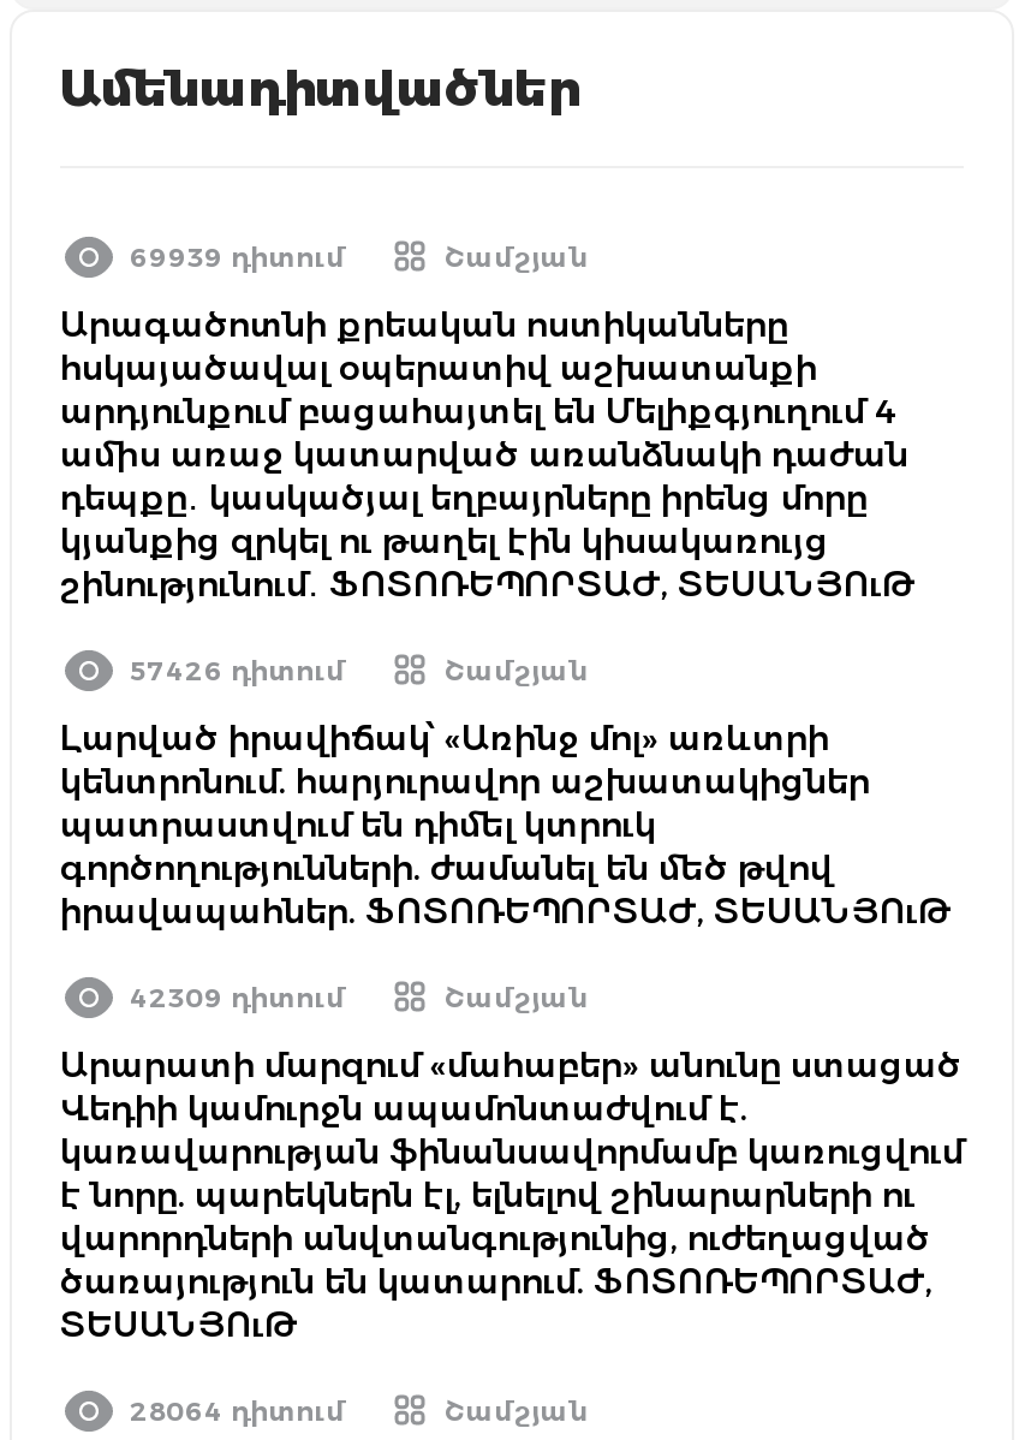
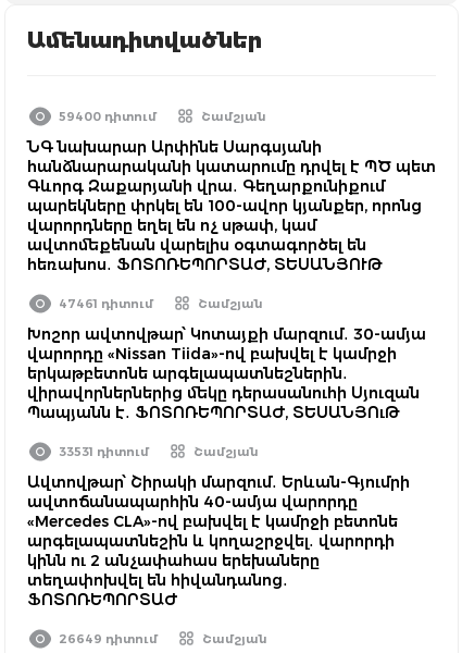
- 69939 դիտում
+ 59400 դիտում

- Արագածոտնի քրեական ոստիկանները
- հսկայածավալ օպերատիվ աշխատանքի
- արդյունքում բացահայտել են Մելիքգյուղում 4
- ամիս առաջ կատարված առանձնակի դաժան
- դեպքը․ կասկածյալ եղբայրները իրենց մորը
- կյանքից զրկել ու թաղել էին կիսակառույց
- շինությունում․ ՖՈՏՈՌԵՊՈՐՏԱԺ, ՏԵՍԱՆՅՈւԹ
+ ՆԳ նախարար Արփինե Սարգսյանի
+ հանձնարարականի կատարումը դրվել է ՊԾ պետ
+ Գևորգ Զաքարյանի վրա․ Գեղարքունիքում
+ պարեկները փրկել են 100-ավոր կյանքեր, որոնց
+ վարորդները եղել են ոչ սթափ, կամ
+ ավտոմեքենան վարելիս օգտագործել են
+ հեռախոս․ ՖՈՏՈՌԵՊՈՐՏԱԺ, ՏԵՍԱՆՅՈՒԹ

- 57426 դիտում
+ 47461 դիտում

- Լարված իրավիճակ՝ «Առինջ մոլ» առևտրի
- կենտրոնում. հարյուրավոր աշխատակիցներ
- պատրաստվում են դիմել կտրուկ
- գործողությունների. ժամանել են մեծ թվով
- իրավապահներ. ՖՈՏՈՌԵՊՈՐՏԱԺ, ՏԵՍԱՆՅՈւԹ
+ Խոշոր ավտովթար՝ Կոտայքի մարզում․ 30-ամյա
+ վարորդը «Nissan Tiida»-ով բախվել է կամրջի
+ երկաթբետոնե արգելապատնեշներին․
+ վիրավորներներից մեկը դերասանուհի Սյուզան
+ Պապյանն է․ ՖՈՏՈՌԵՊՈՐՏԱԺ, ՏԵՍԱՆՅՈւԹ

- 42309 դիտում
+ 33531 դիտում

- Արարատի մարզում «մահաբեր» անունը ստացած
- Վեդիի կամուրջն ապամոնտաժվում է.
- կառավարության ֆինանսավորմամբ կառուցվում
- է նորը. պարեկներն էլ, ելնելով շինարարների ու
- վարորդների անվտանգությունից, ուժեղացված
- ծառայություն են կատարում. ՖՈՏՈՌԵՊՈՐՏԱԺ,
- ՏԵՍԱՆՅՈւԹ
+ Ավտովթար՝ Շիրակի մարզում․ Երևան-Գյումրի
+ ավտոճանապարհին 40-ամյա վարորդը
+ «Mercedes CLA»-ով բախվել է կամրջի բետոնե
+ արգելապատնեշին և կողաշրջվել․ վարորդի
+ կինն ու 2 անչափահաս երեխաները
+ տեղափոխվել են հիվանդանոց․
+ ՖՈՏՈՌԵՊՈՐՏԱԺ

- 28064 դիտում
+ 26649 դիտում
